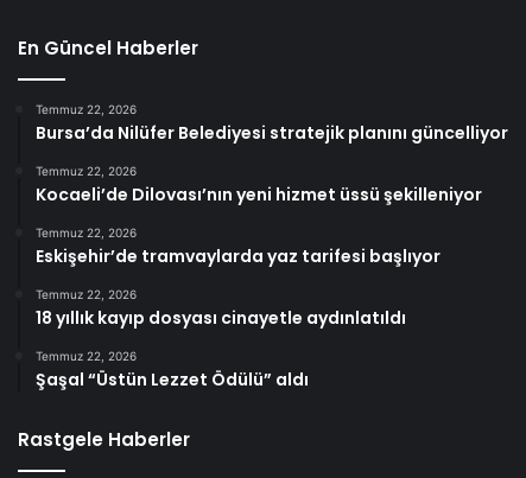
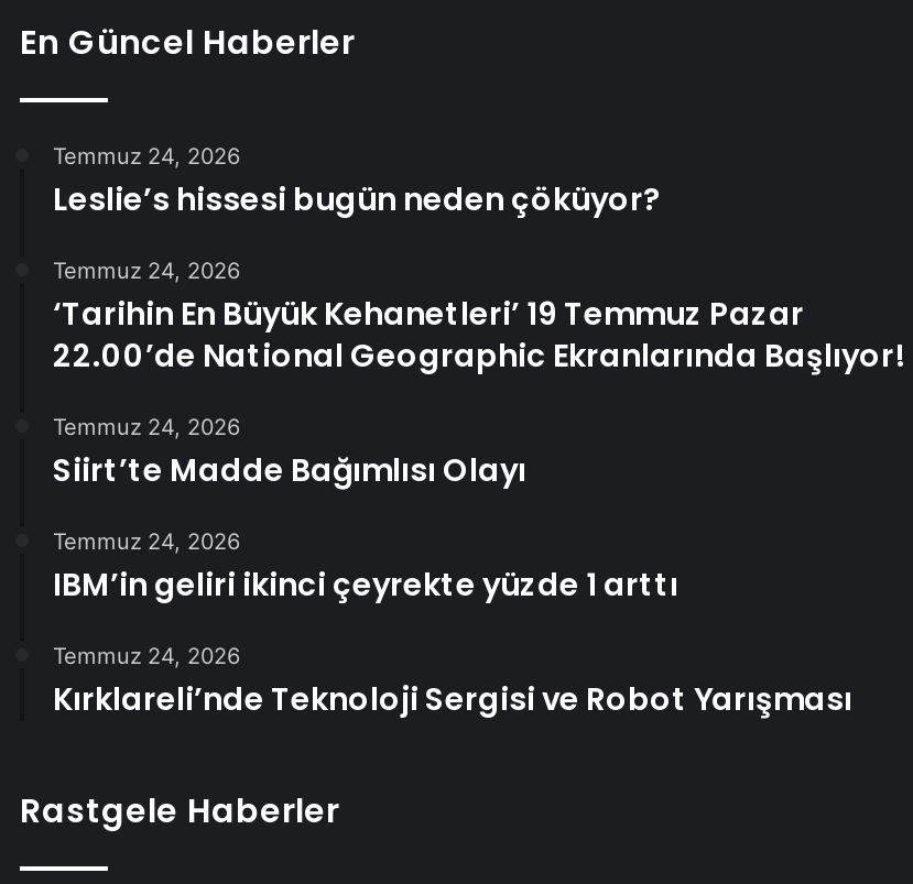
- Temmuz 22, 2026
- Bursa’da Nilüfer Belediyesi stratejik planını güncelliyor
+ Temmuz 24, 2026
+ Leslie’s hissesi bugün neden çöküyor?

- Temmuz 22, 2026
- Kocaeli’de Dilovası’nın yeni hizmet üssü şekilleniyor
+ Temmuz 24, 2026
+ ‘Tarihin En Büyük Kehanetleri’ 19 Temmuz Pazar
+ 22.00’de National Geographic Ekranlarında Başlıyor!

- Temmuz 22, 2026
- Eskişehir’de tramvaylarda yaz tarifesi başlıyor
+ Temmuz 24, 2026
+ Siirt’te Madde Bağımlısı Olayı

- Temmuz 22, 2026
- 18 yıllık kayıp dosyası cinayetle aydınlatıldı
+ Temmuz 24, 2026
+ IBM’in geliri ikinci çeyrekte yüzde 1 arttı

- Temmuz 22, 2026
- Şaşal “Üstün Lezzet Ödülü” aldı
+ Temmuz 24, 2026
+ Kırklareli’nde Teknoloji Sergisi ve Robot Yarışması
